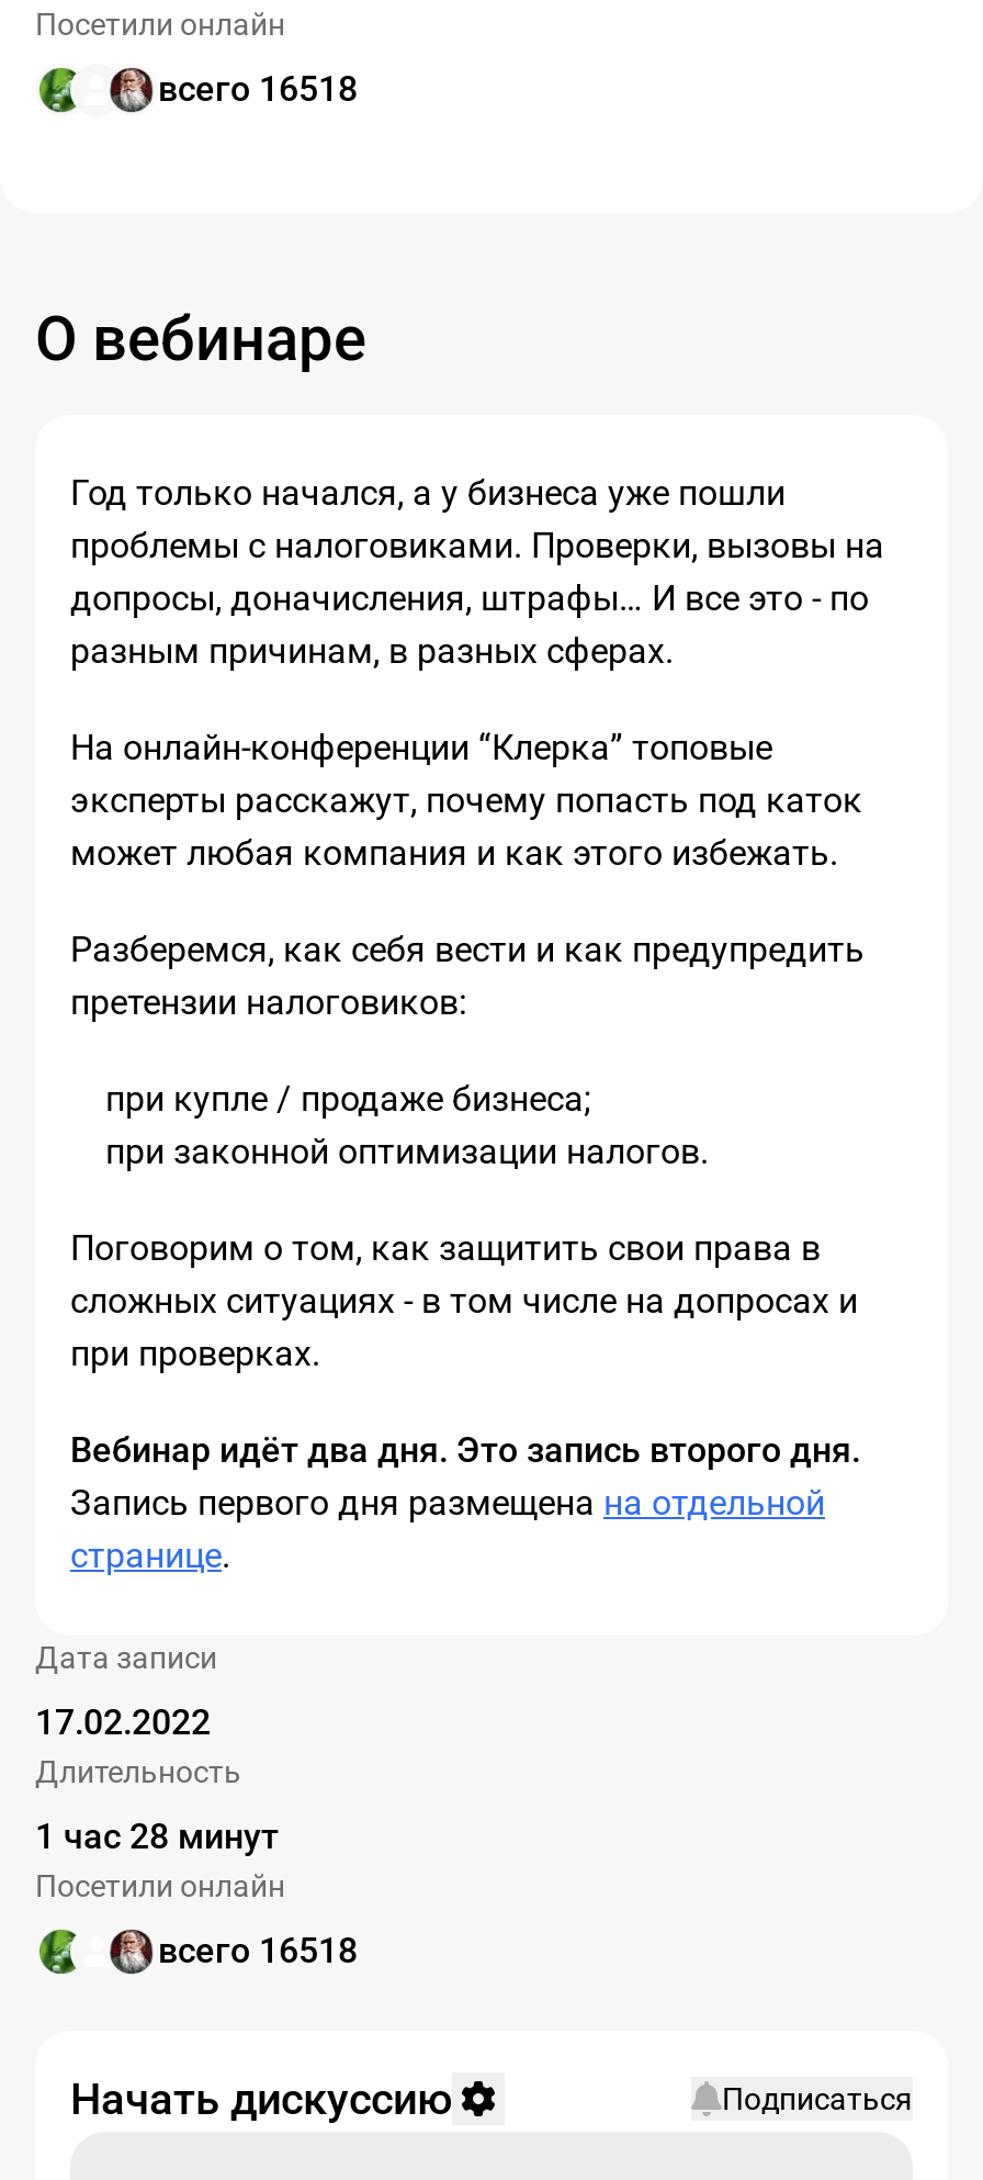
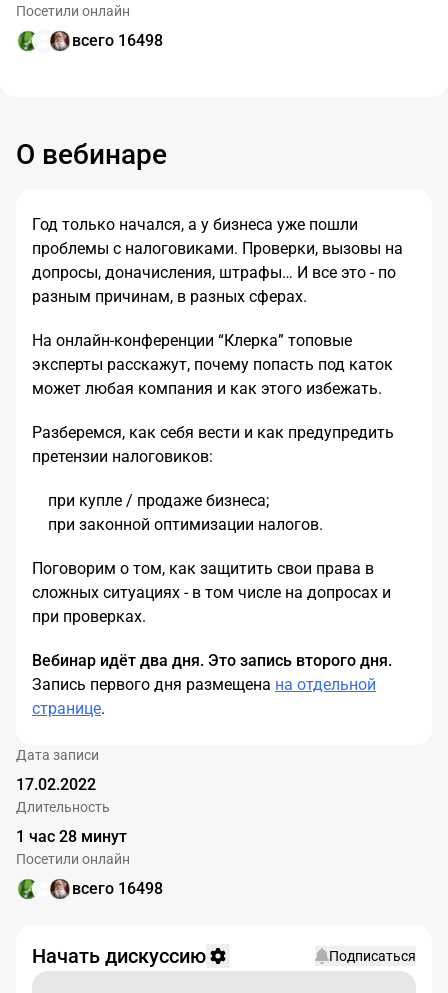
- всего 16518
+ всего 16498

- всего 16518
+ всего 16498
